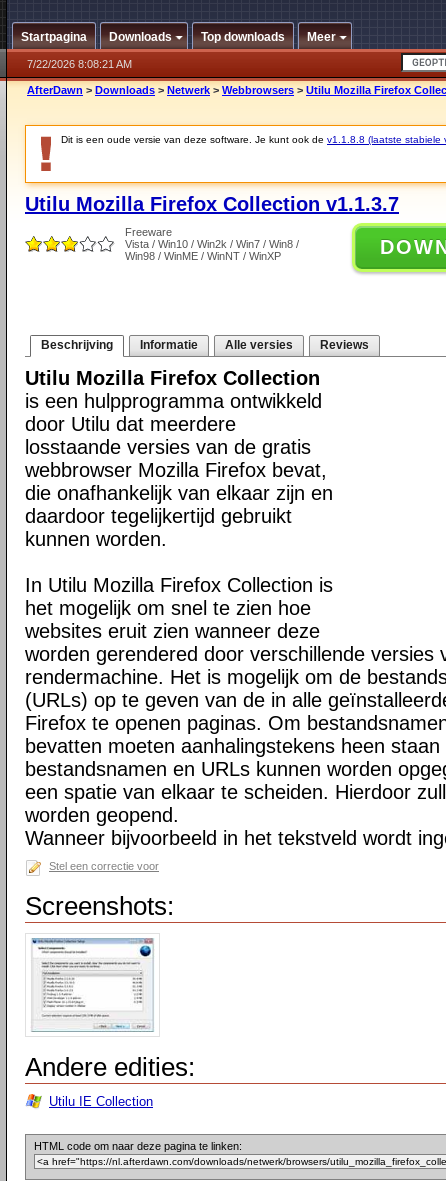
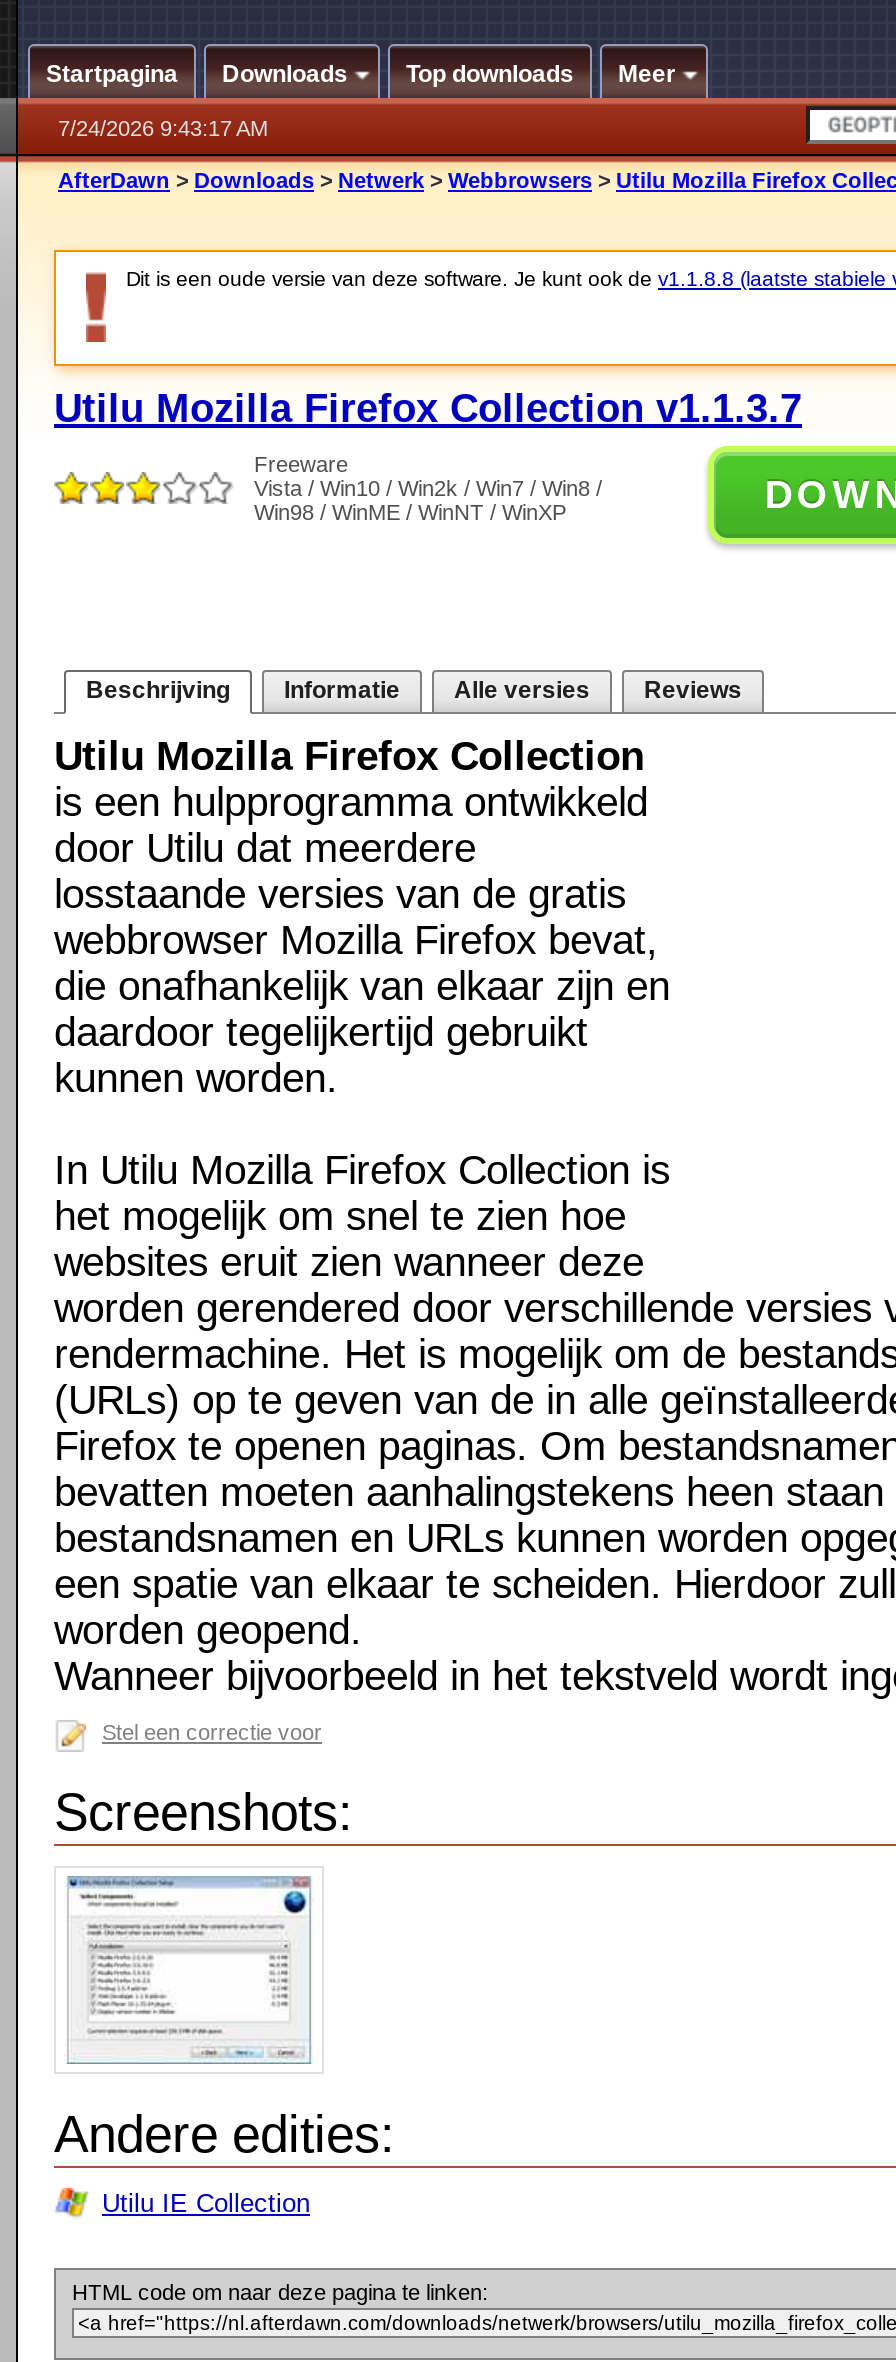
- 7/22/2026 8:08:21 AM
+ 7/24/2026 9:43:17 AM
